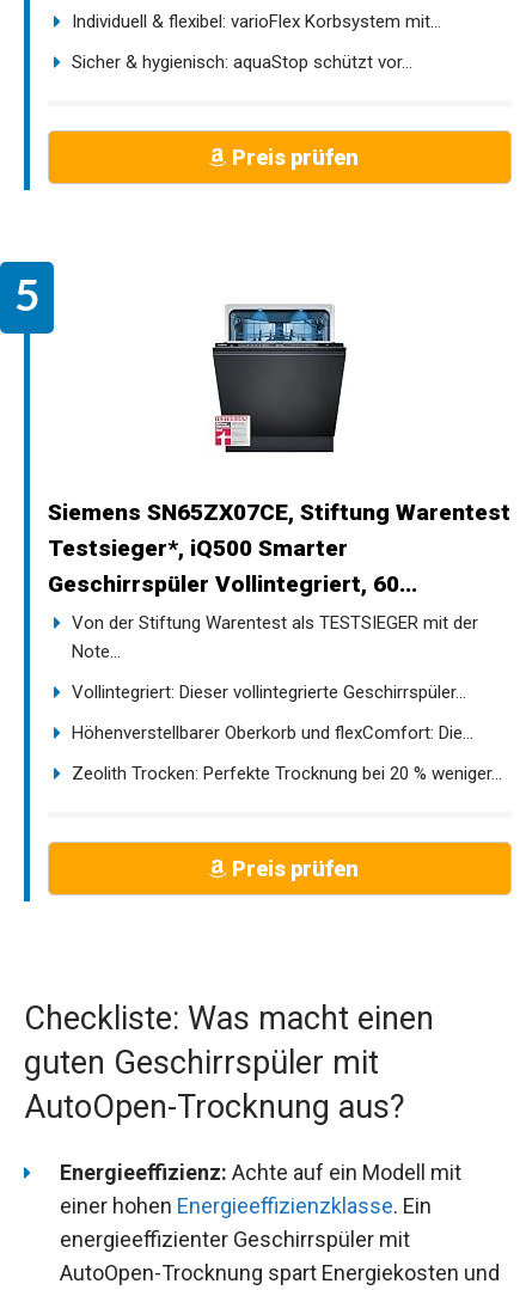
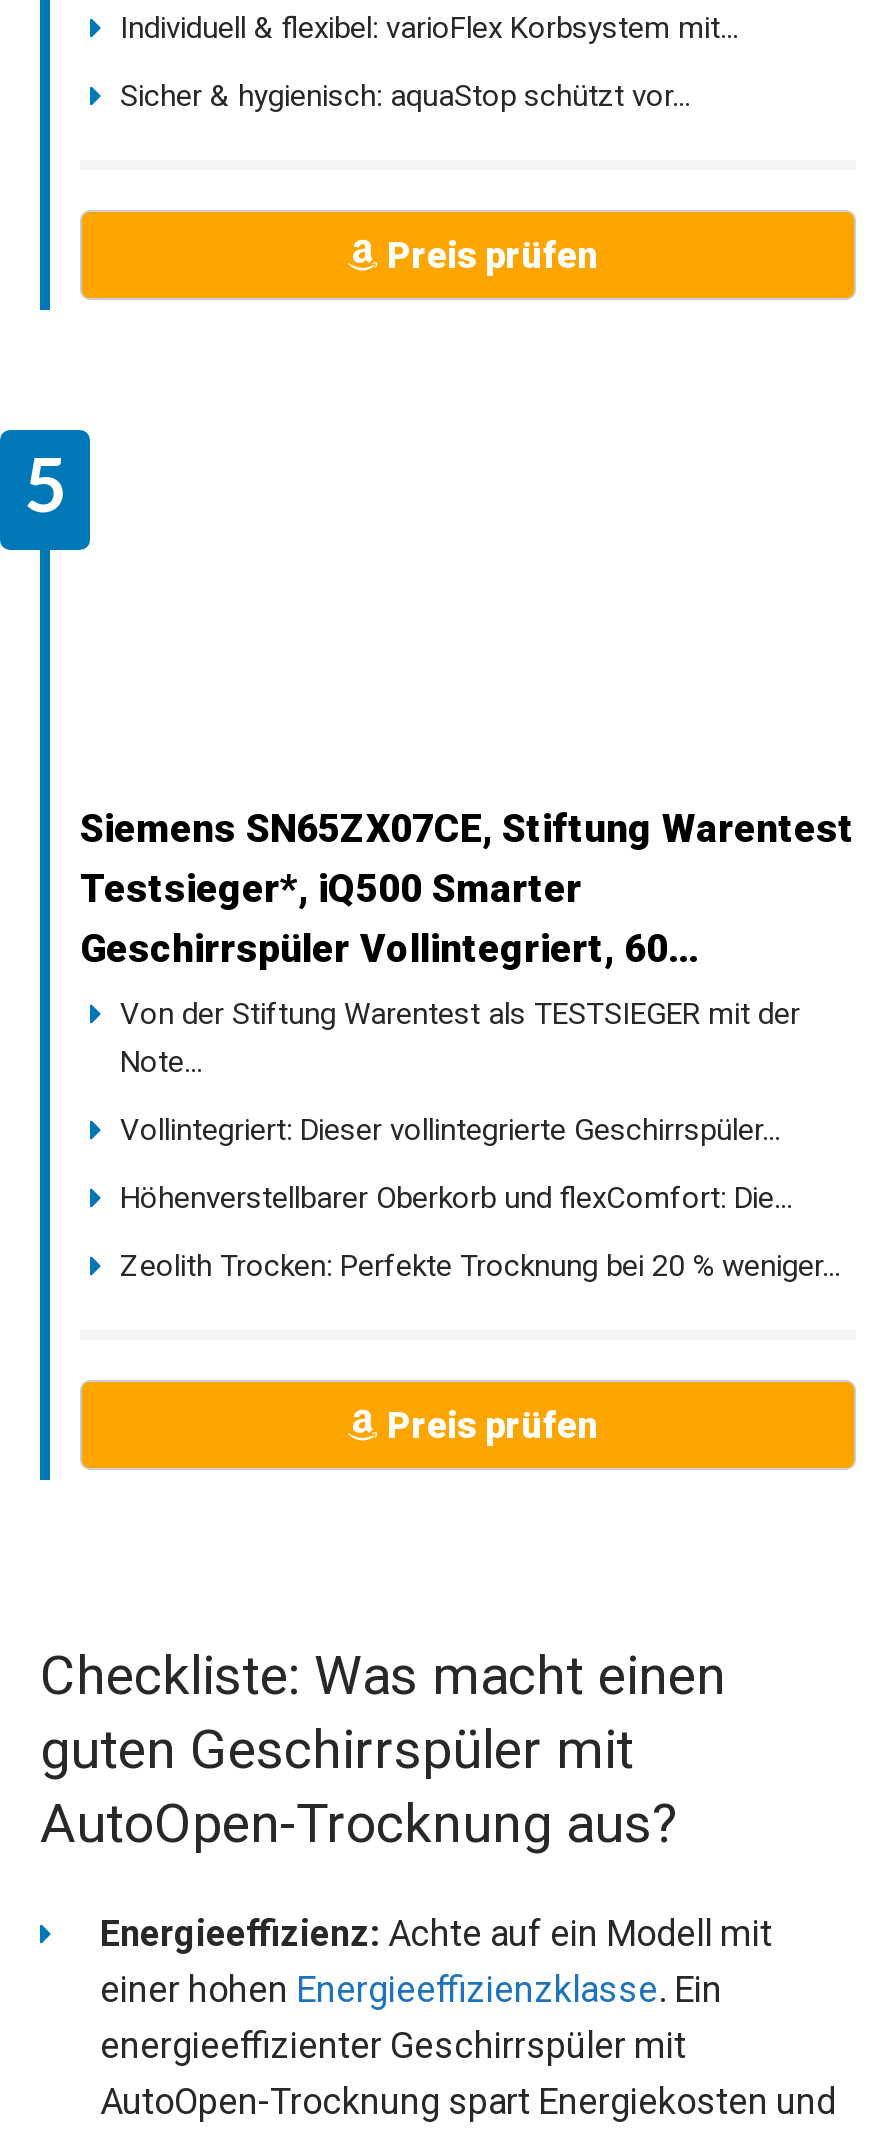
- [image]
